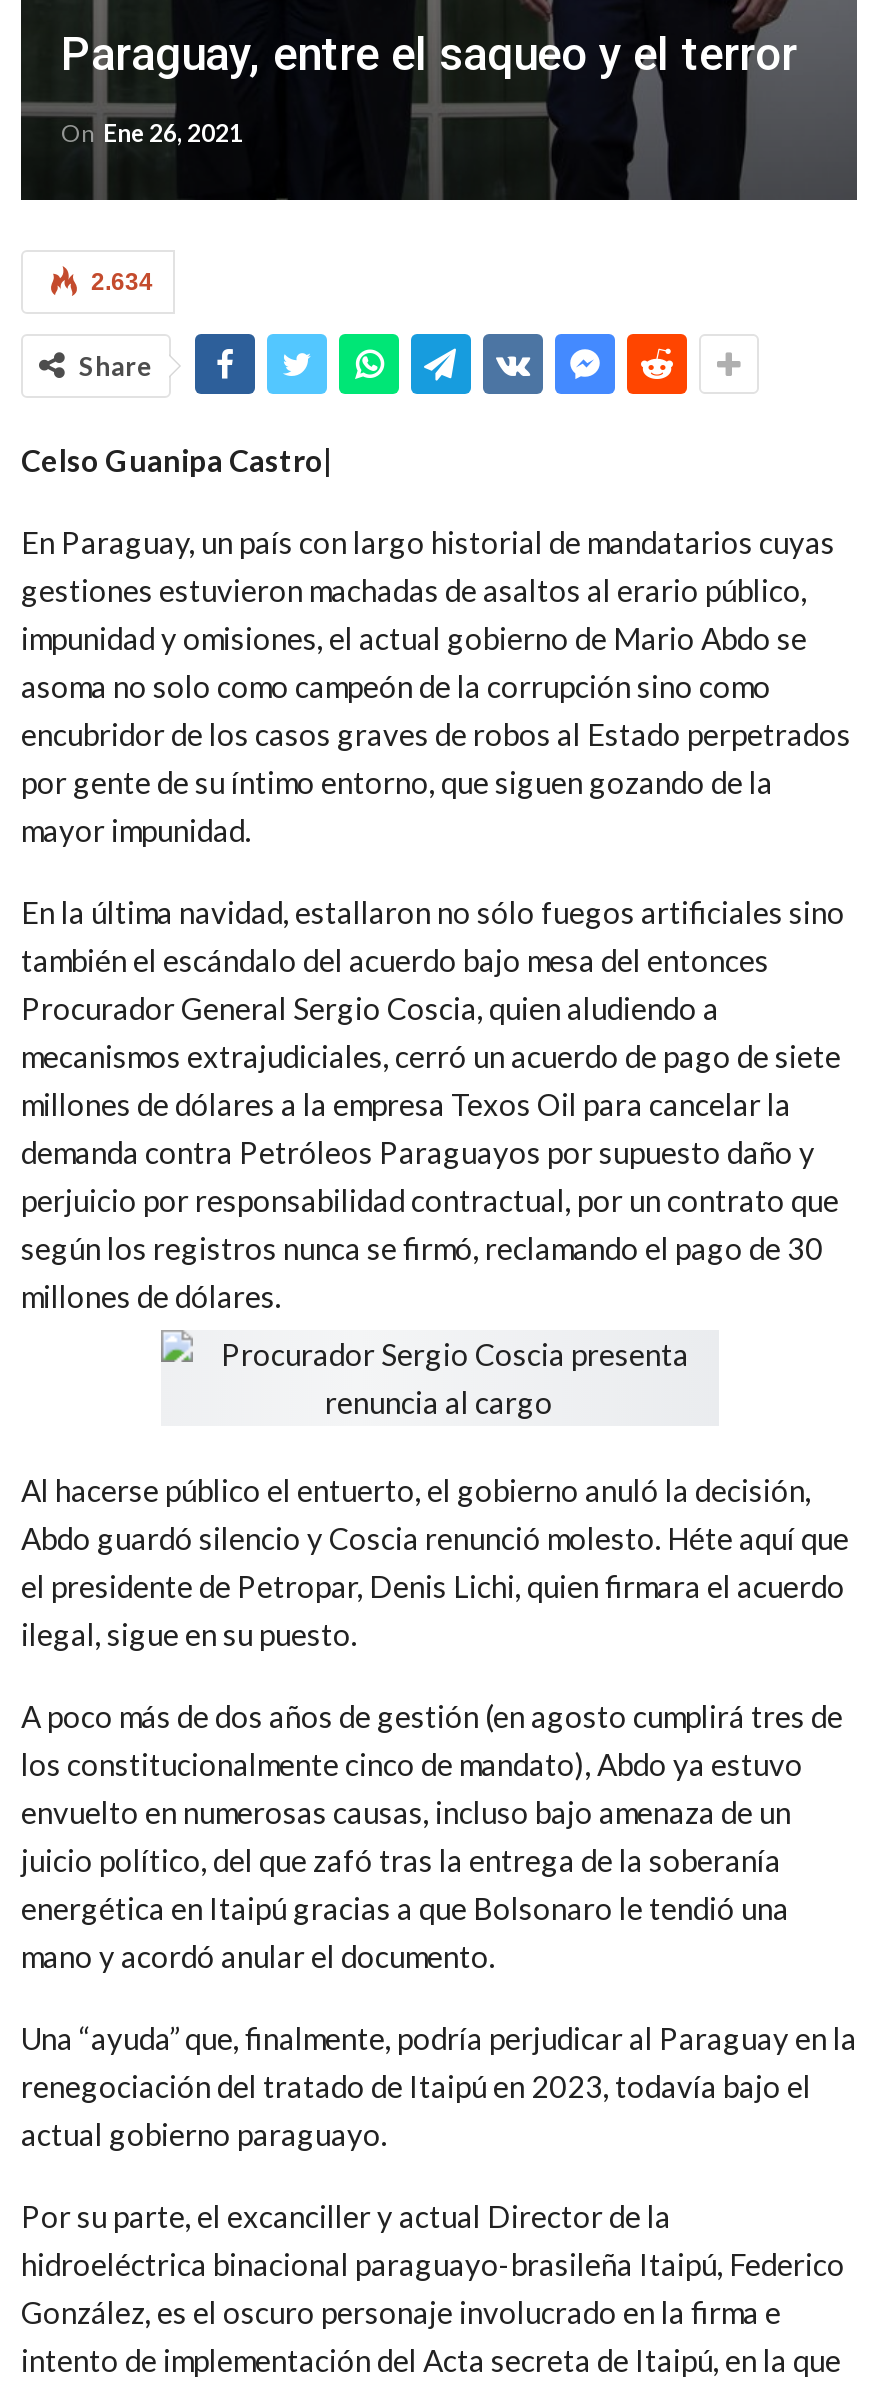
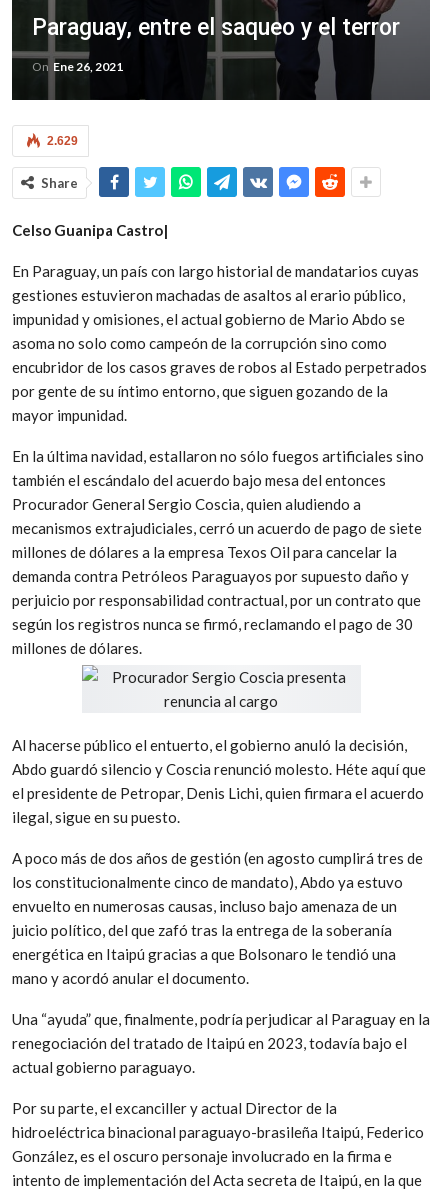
- 2.634
+ 2.629
